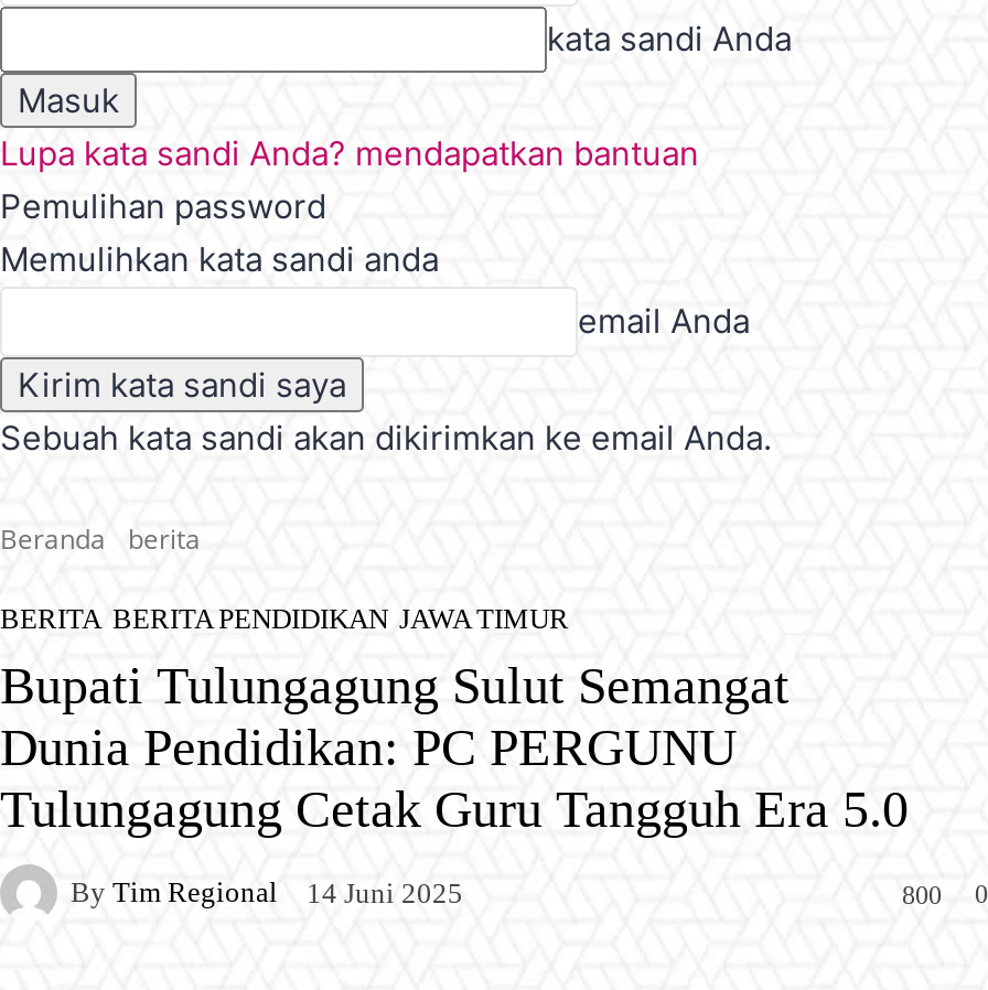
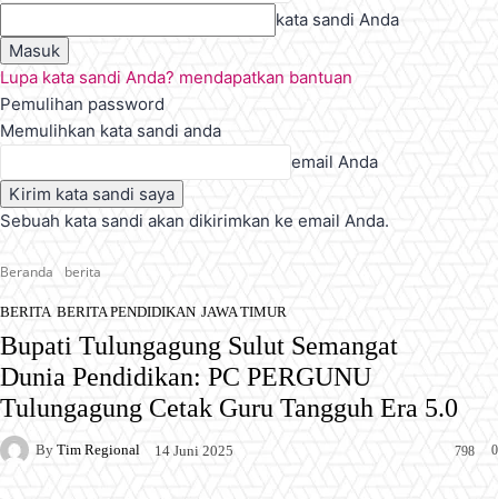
- 800 0
+ 798 0
